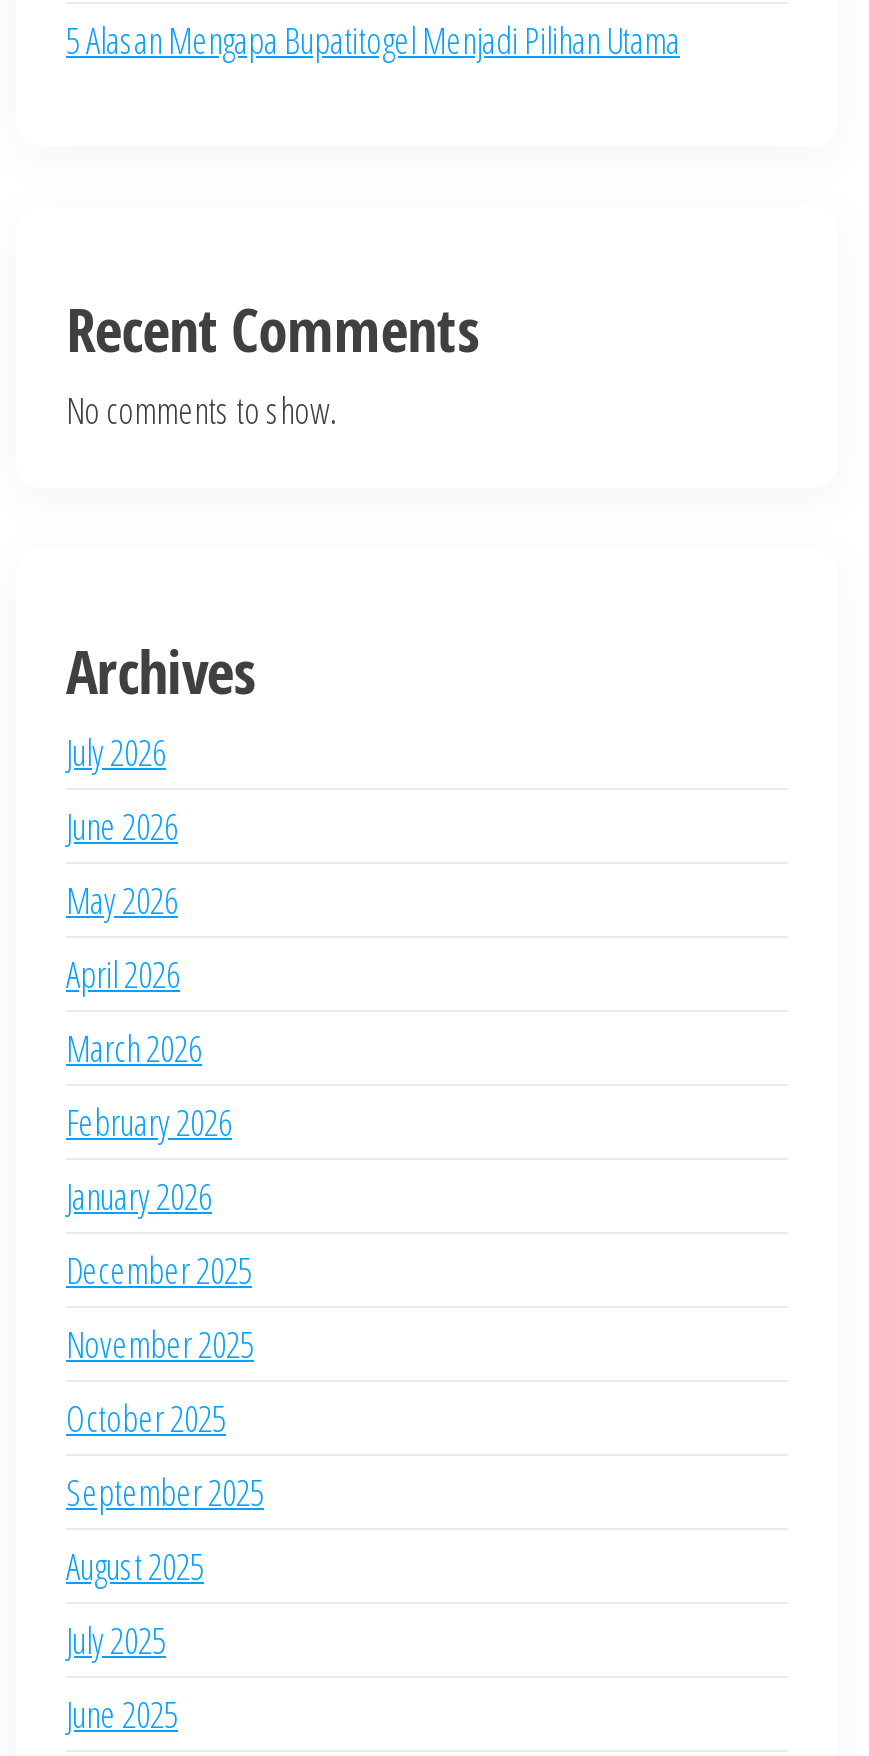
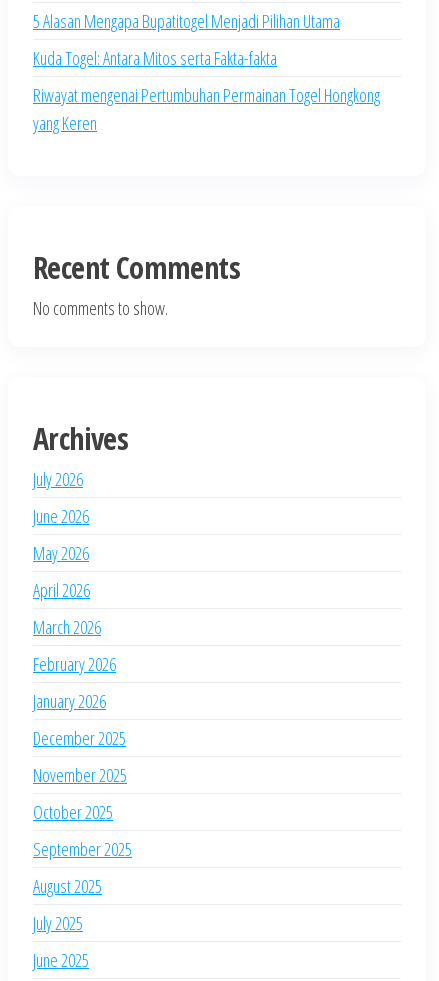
+ Kuda Togel: Antara Mitos serta Fakta-fakta
+ Riwayat mengenai Pertumbuhan Permainan Togel Hongkong
+ yang Keren
